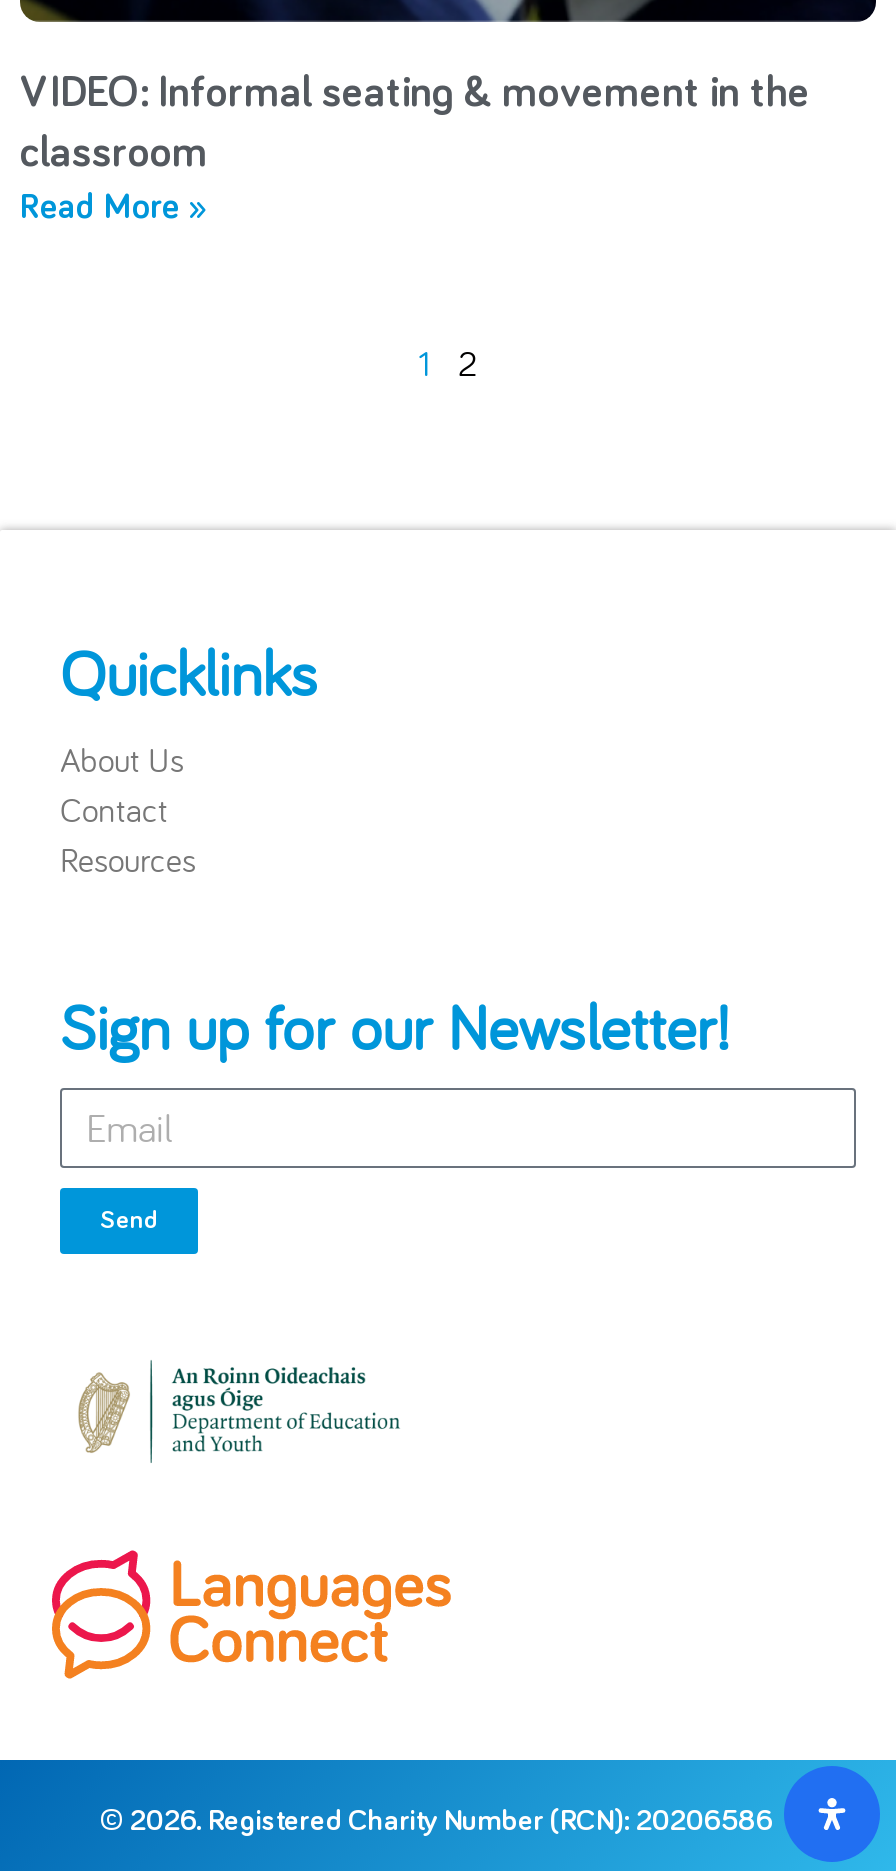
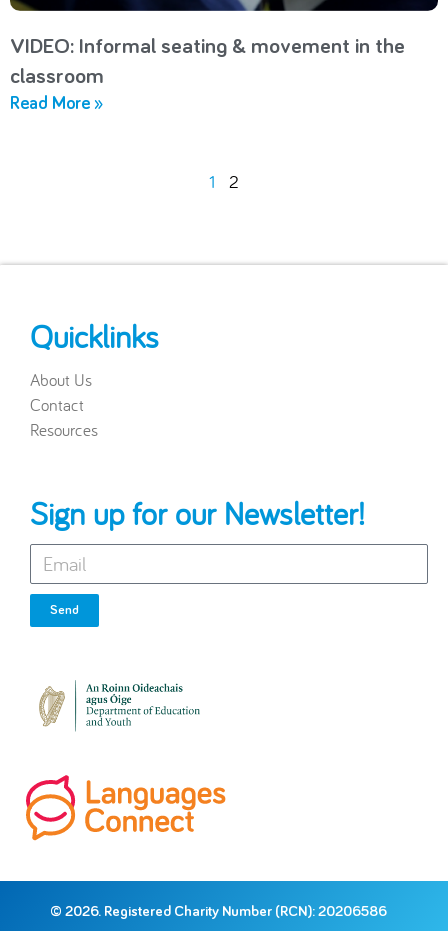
- [image]
